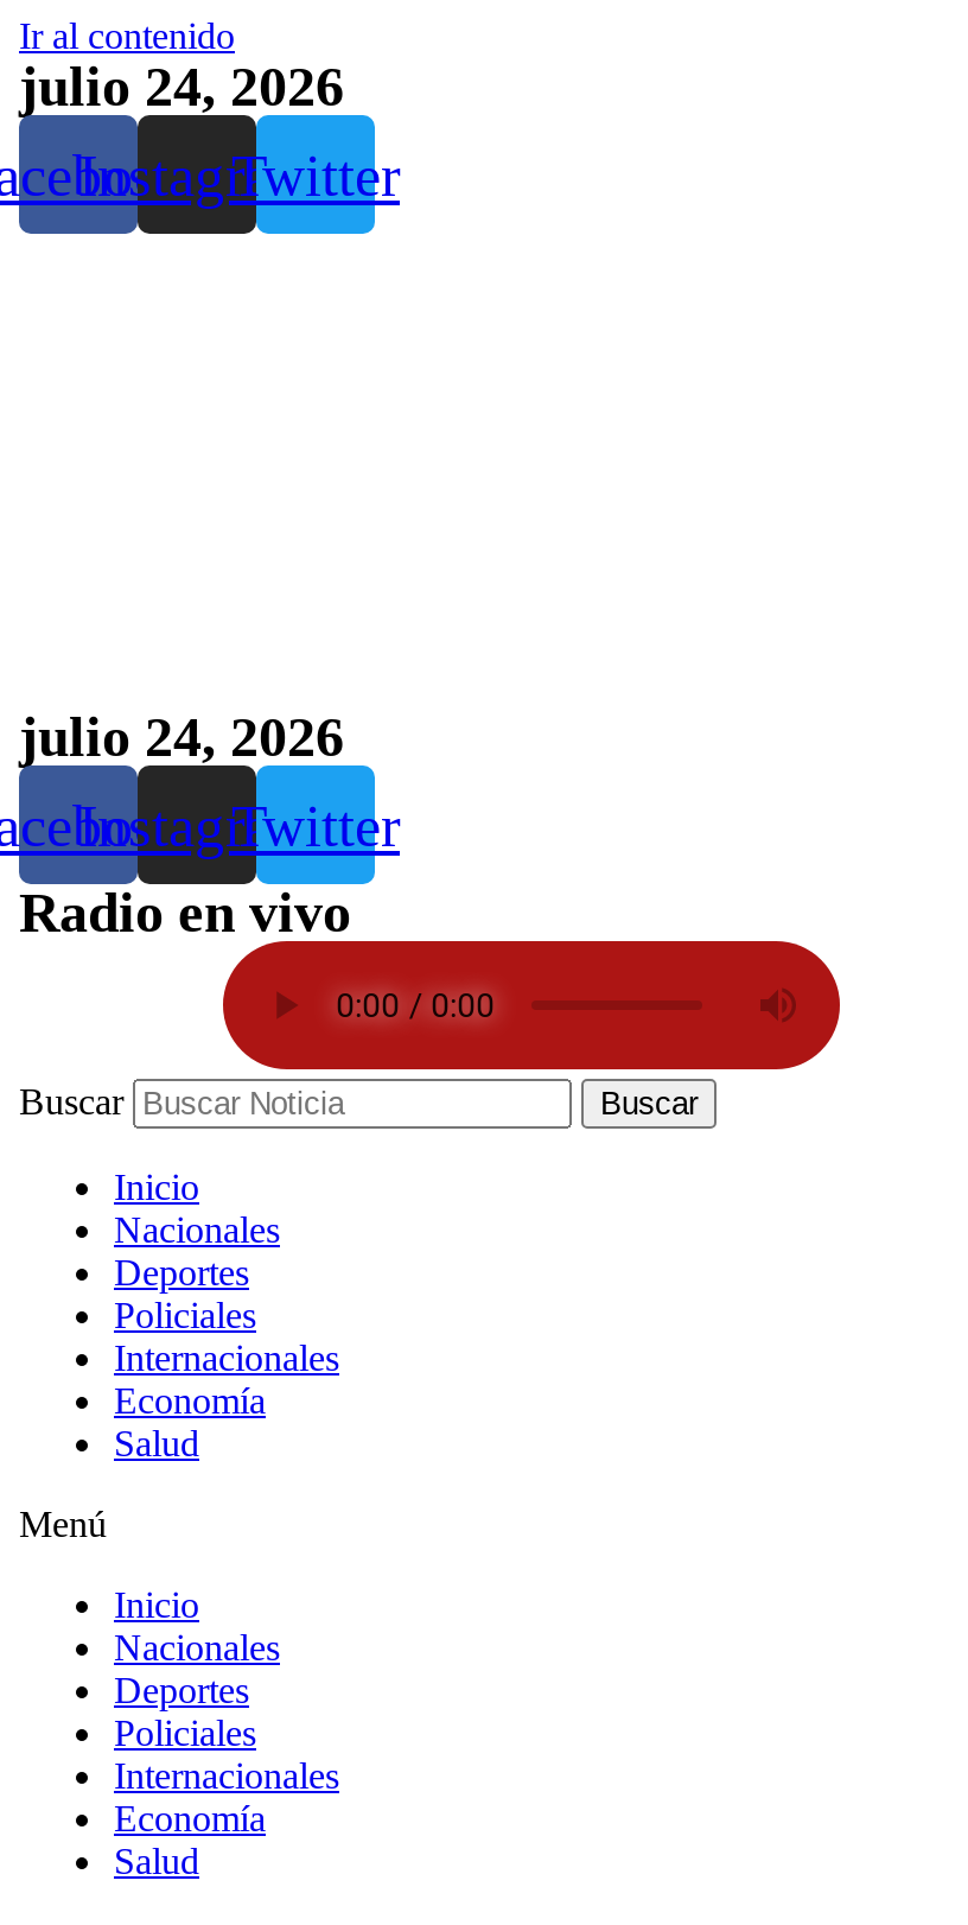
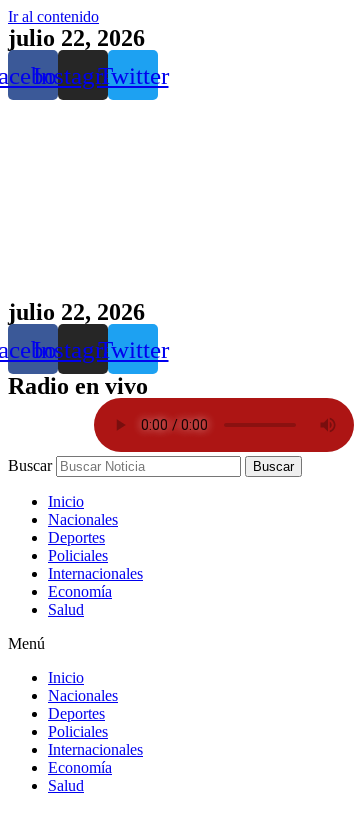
- julio 24, 2026
+ julio 22, 2026

- julio 24, 2026
+ julio 22, 2026
